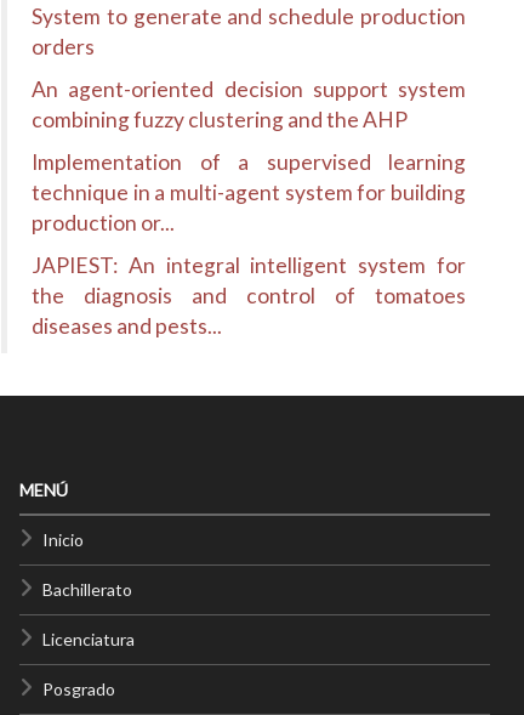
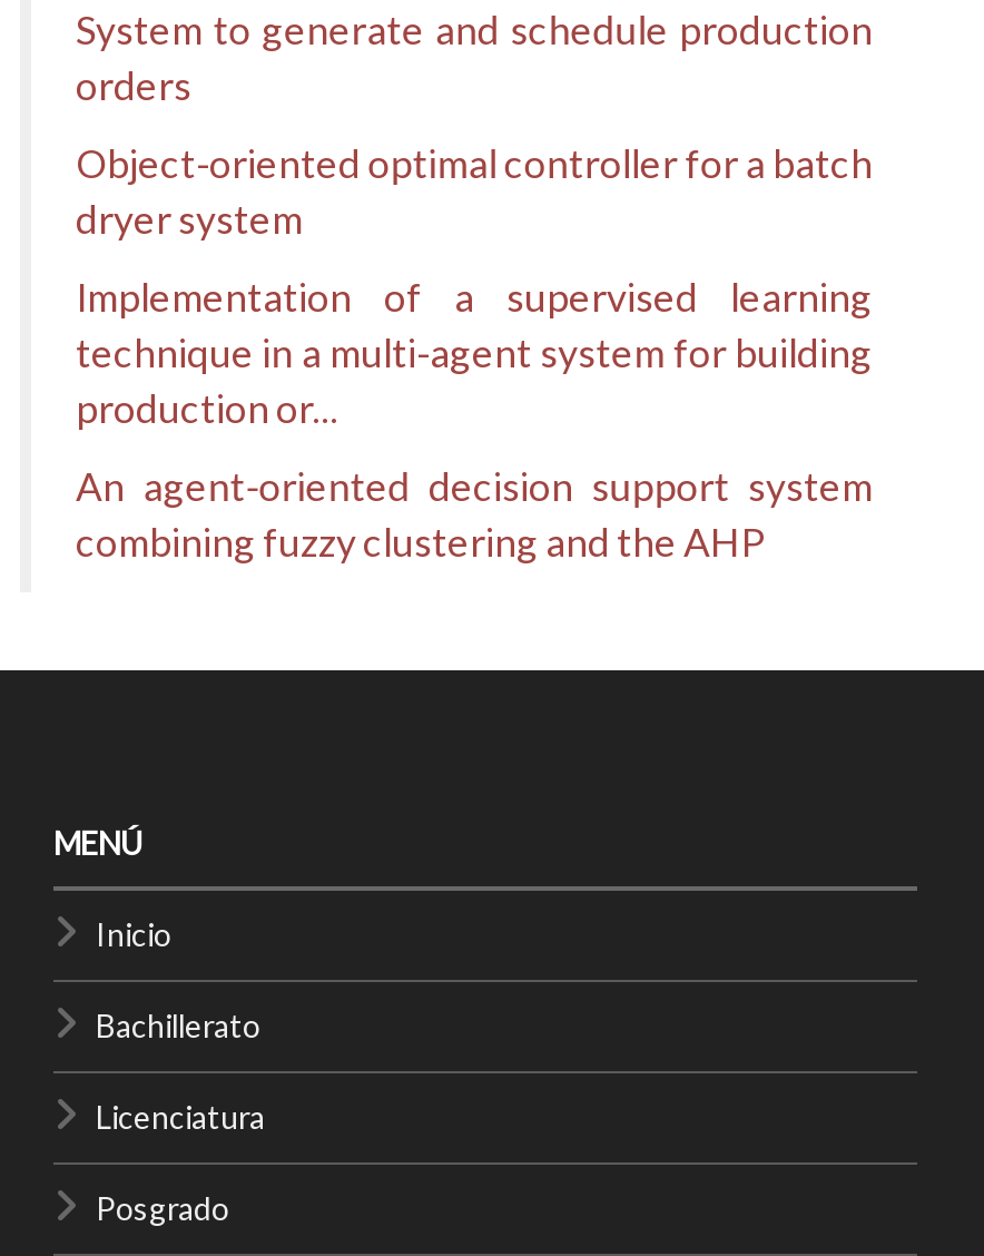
+ Object-oriented optimal controller for a batch
+ dryer system

moved down: An agent-oriented decision support system | combining fuzzy clustering and the AHP

- JAPIEST: An integral intelligent system for
- the diagnosis and control of tomatoes
- diseases and pests...
